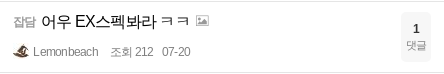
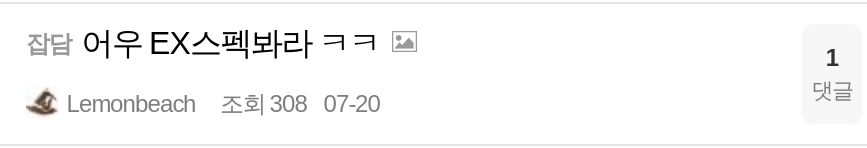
- Lemonbeach 조회 212 07-20
+ Lemonbeach 조회 308 07-20
